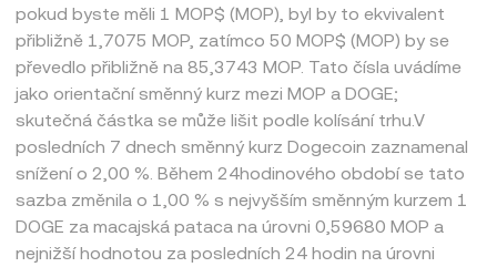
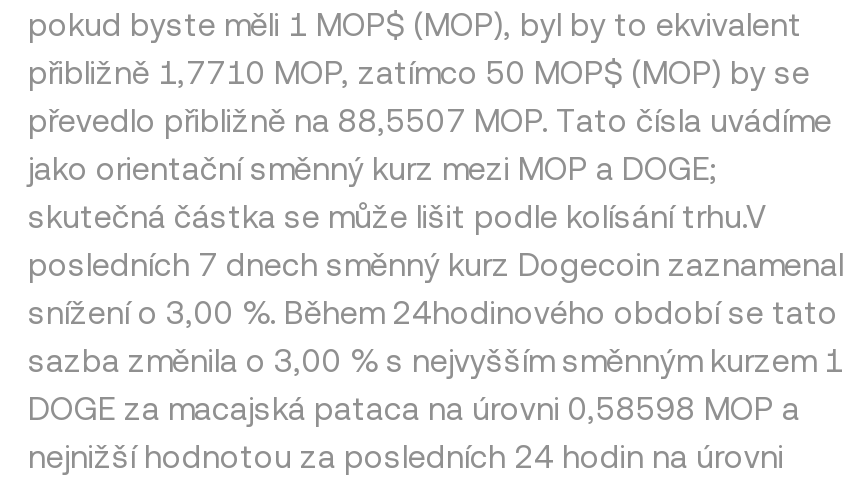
- přibližně 1,7075 MOP, zatímco 50 MOP$ (MOP) by se
+ přibližně 1,7710 MOP, zatímco 50 MOP$ (MOP) by se

- převedlo přibližně na 85,3743 MOP. Tato čísla uvádíme
+ převedlo přibližně na 88,5507 MOP. Tato čísla uvádíme

- snížení o 2,00 %. Během 24hodinového období se tato
+ snížení o 3,00 %. Během 24hodinového období se tato

- sazba změnila o 1,00 % s nejvyšším směnným kurzem 1
+ sazba změnila o 3,00 % s nejvyšším směnným kurzem 1

- DOGE za macajská pataca na úrovni 0,59680 MOP a
+ DOGE za macajská pataca na úrovni 0,58598 MOP a
